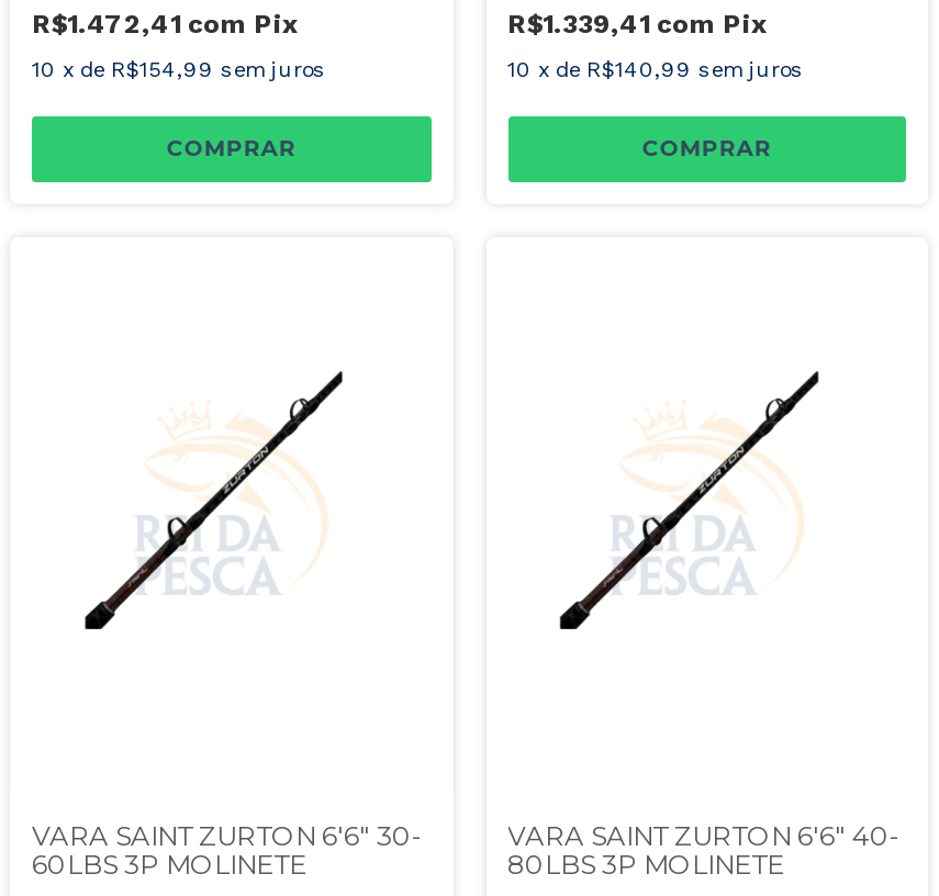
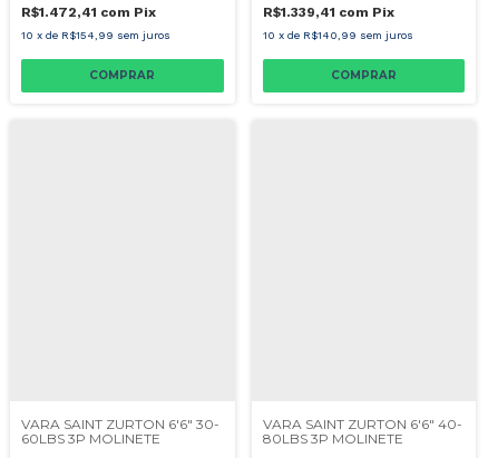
- [image]

- [image]
